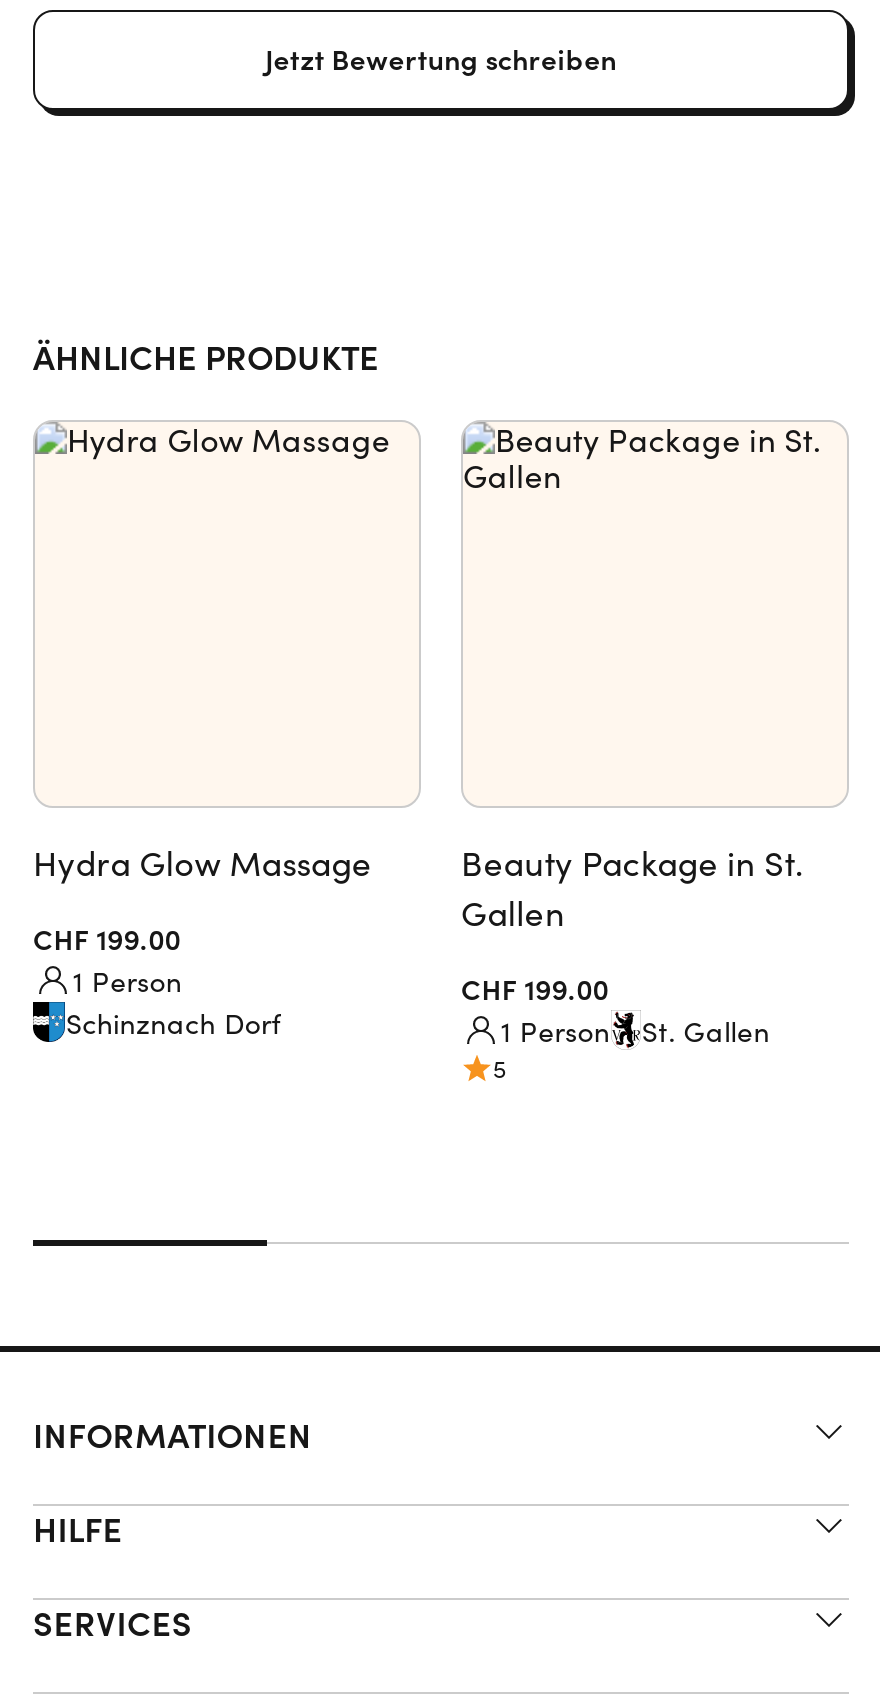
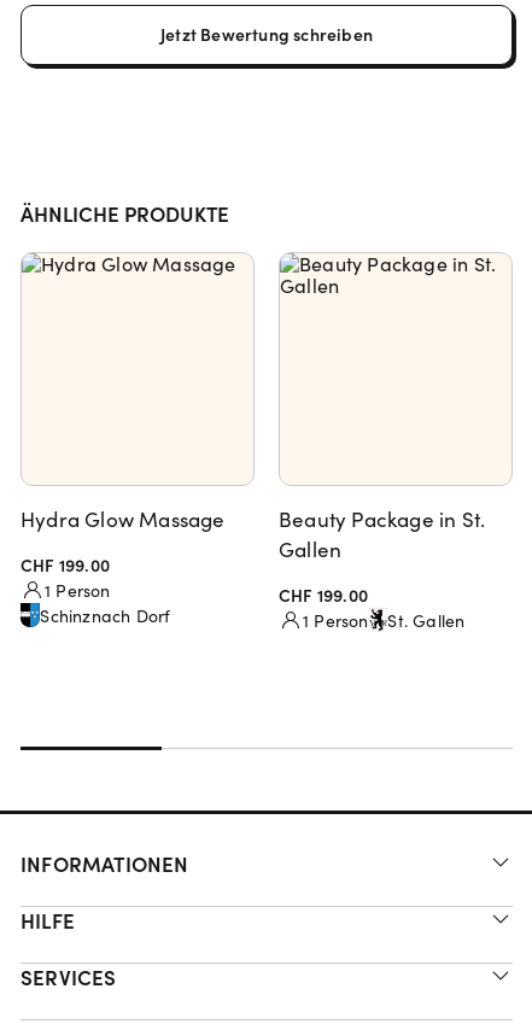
- 5
